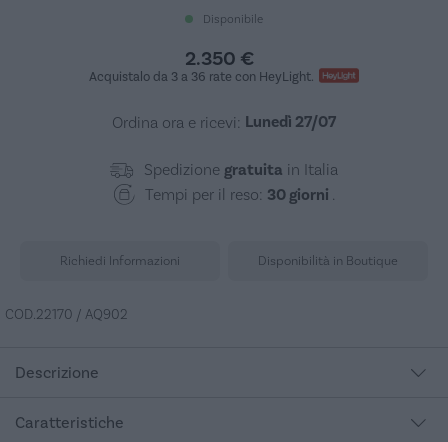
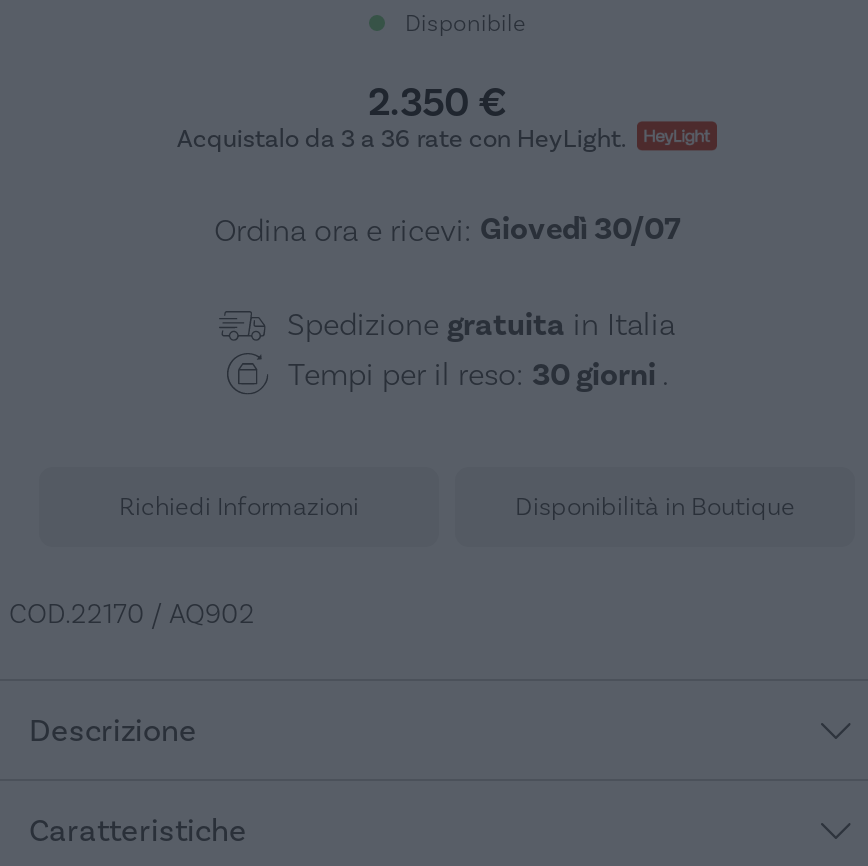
- Ordina ora e ricevi: Lunedì 27/07
+ Ordina ora e ricevi: Giovedì 30/07
